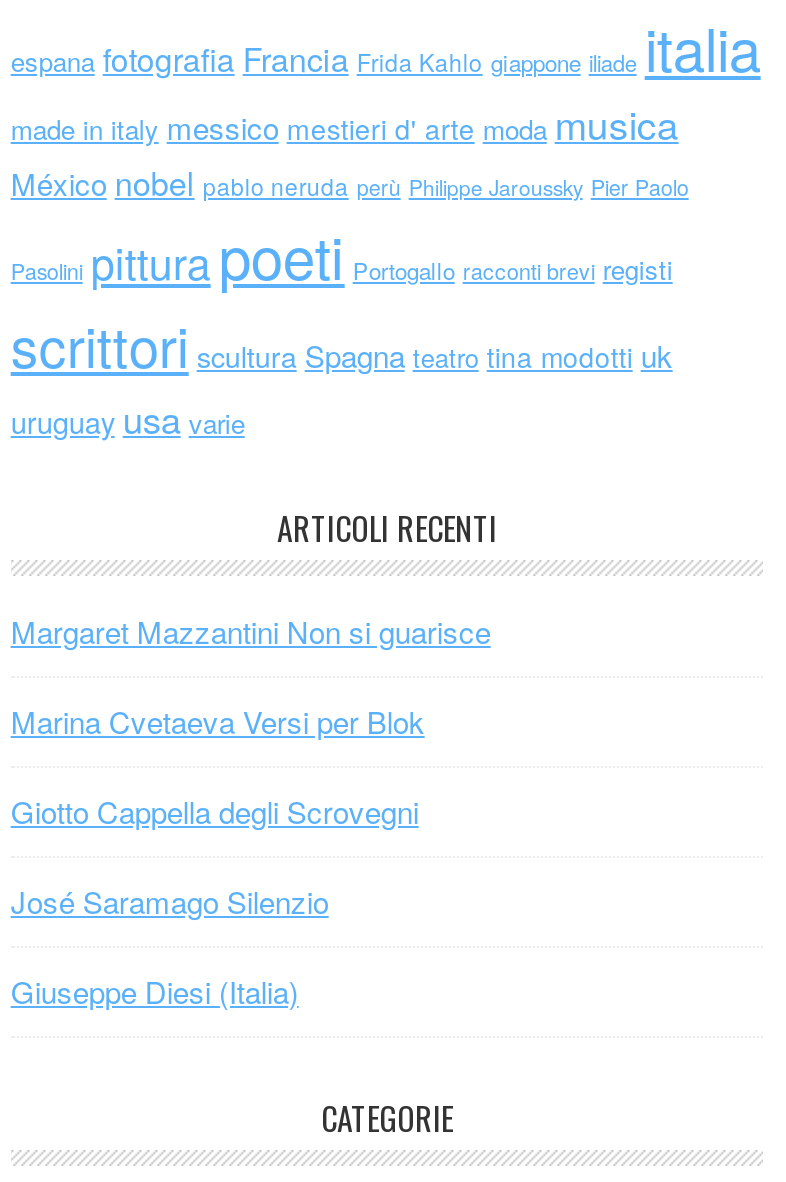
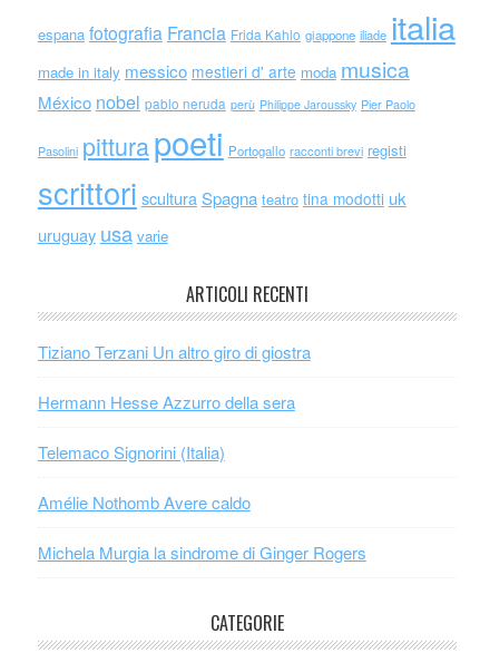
- Margaret Mazzantini Non si guarisce
+ Tiziano Terzani Un altro giro di giostra

- Marina Cvetaeva Versi per Blok
+ Hermann Hesse Azzurro della sera

- Giotto Cappella degli Scrovegni
+ Telemaco Signorini (Italia)

- José Saramago Silenzio
+ Amélie Nothomb Avere caldo

- Giuseppe Diesi (Italia)
+ Michela Murgia la sindrome di Ginger Rogers
